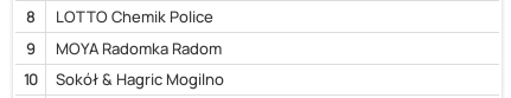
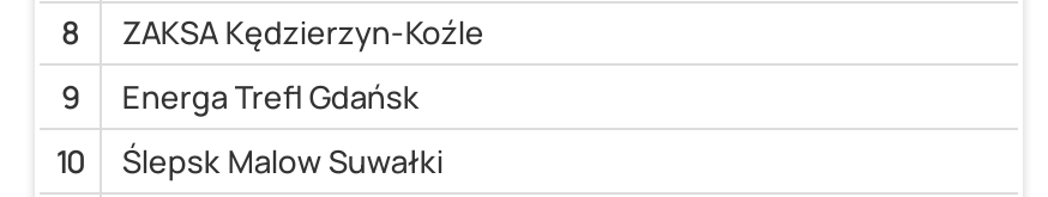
- LOTTO Chemik Police
+ ZAKSA Kędzierzyn-Koźle

- MOYA Radomka Radom
+ Energa Trefl Gdańsk

- Sokół & Hagric Mogilno
+ Ślepsk Malow Suwałki
